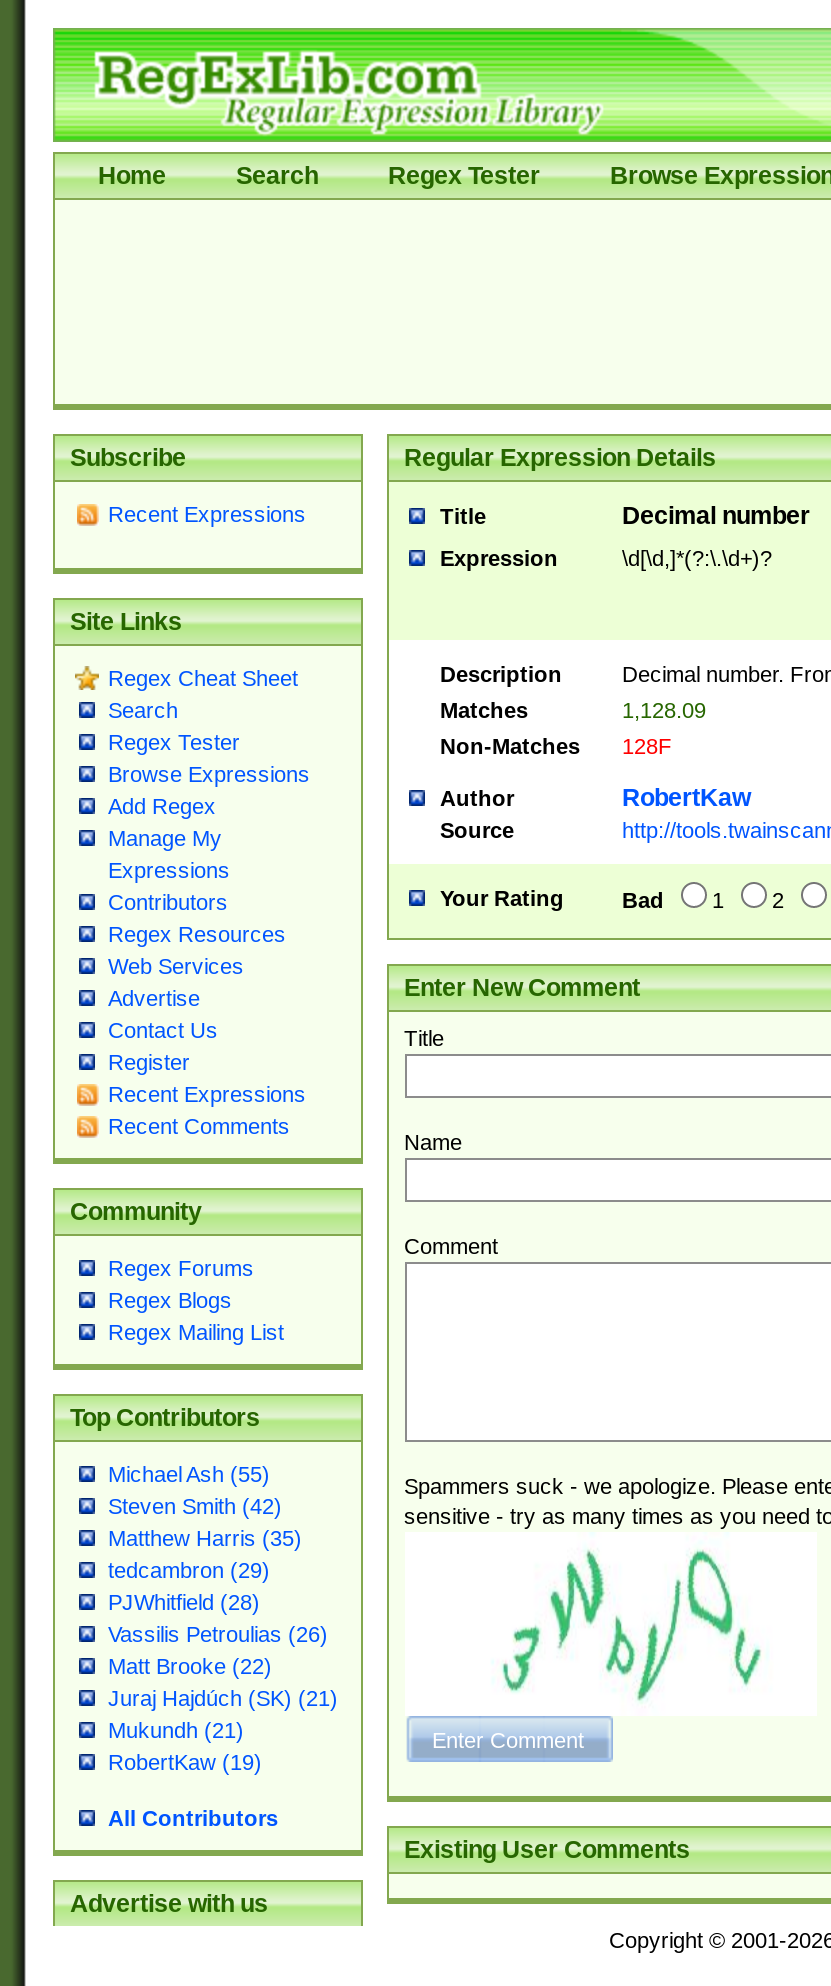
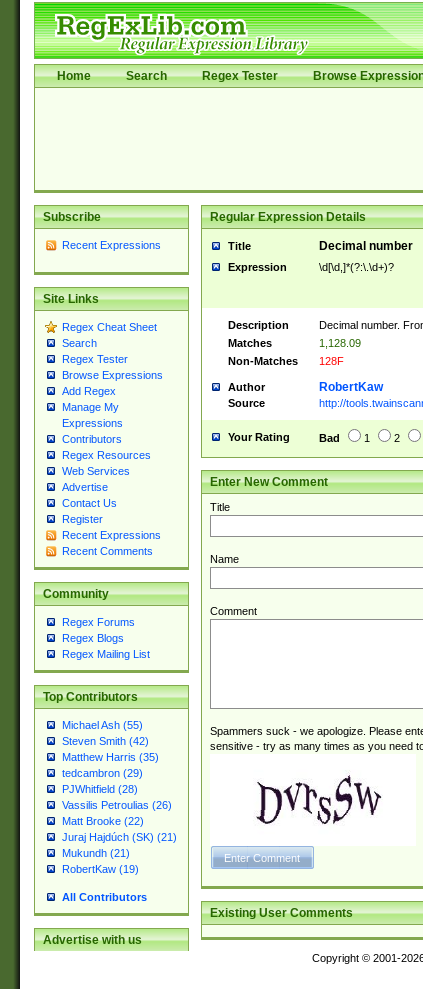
- [image]
+ [image]
